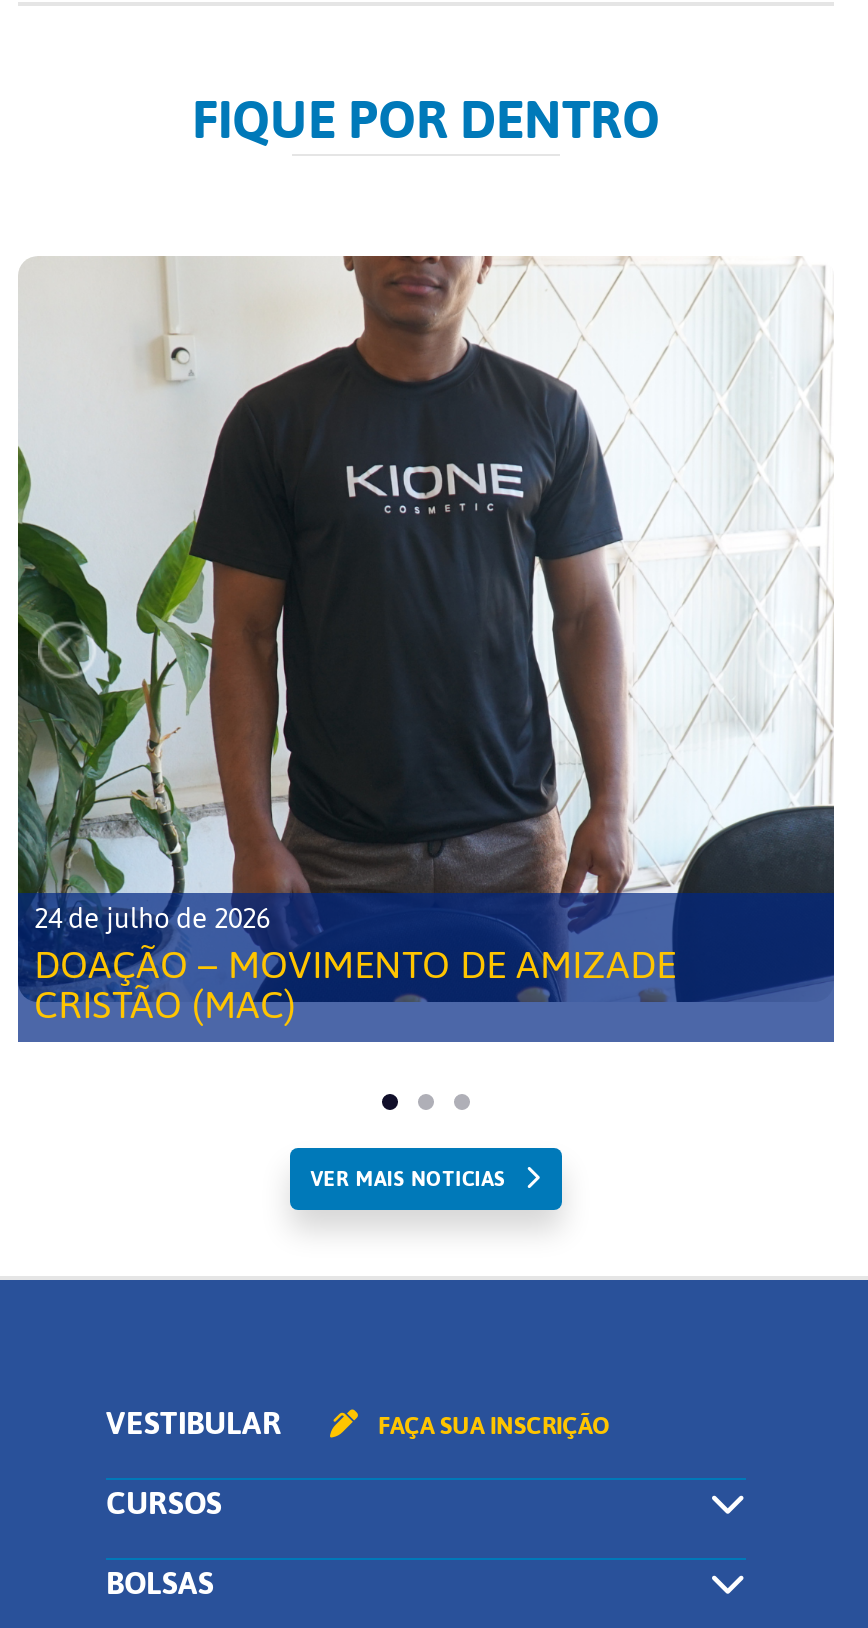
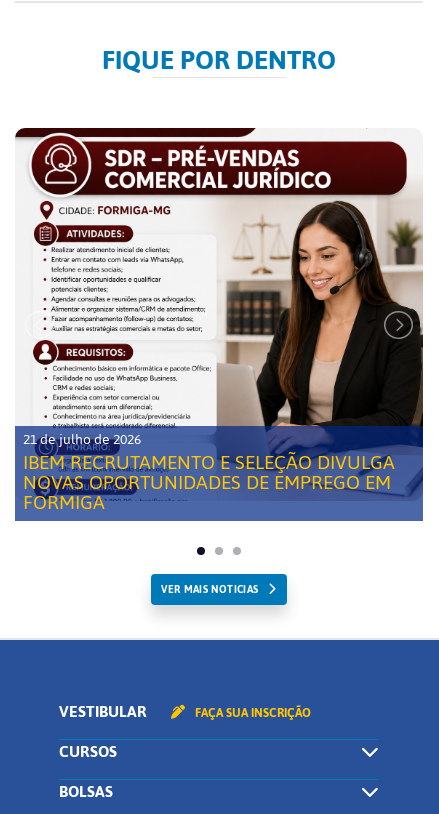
- [image]
- 24 de julho de 2026
- DOAÇÃO – MOVIMENTO DE AMIZADE
- CRISTÃO (MAC)
+ [image]
+ 21 de julho de 2026
+ IBEM RECRUTAMENTO E SELEÇÃO DIVULGA
+ NOVAS OPORTUNIDADES DE EMPREGO EM
+ FORMIGA
